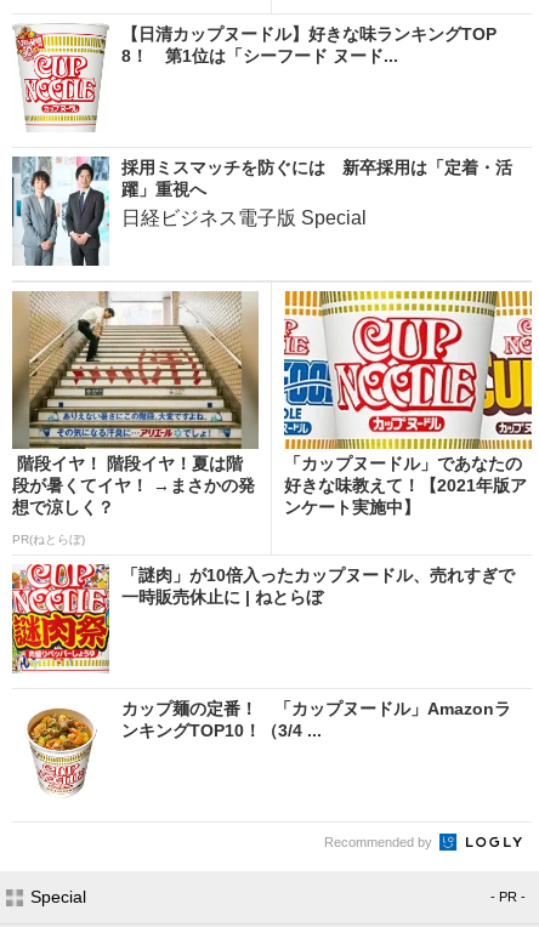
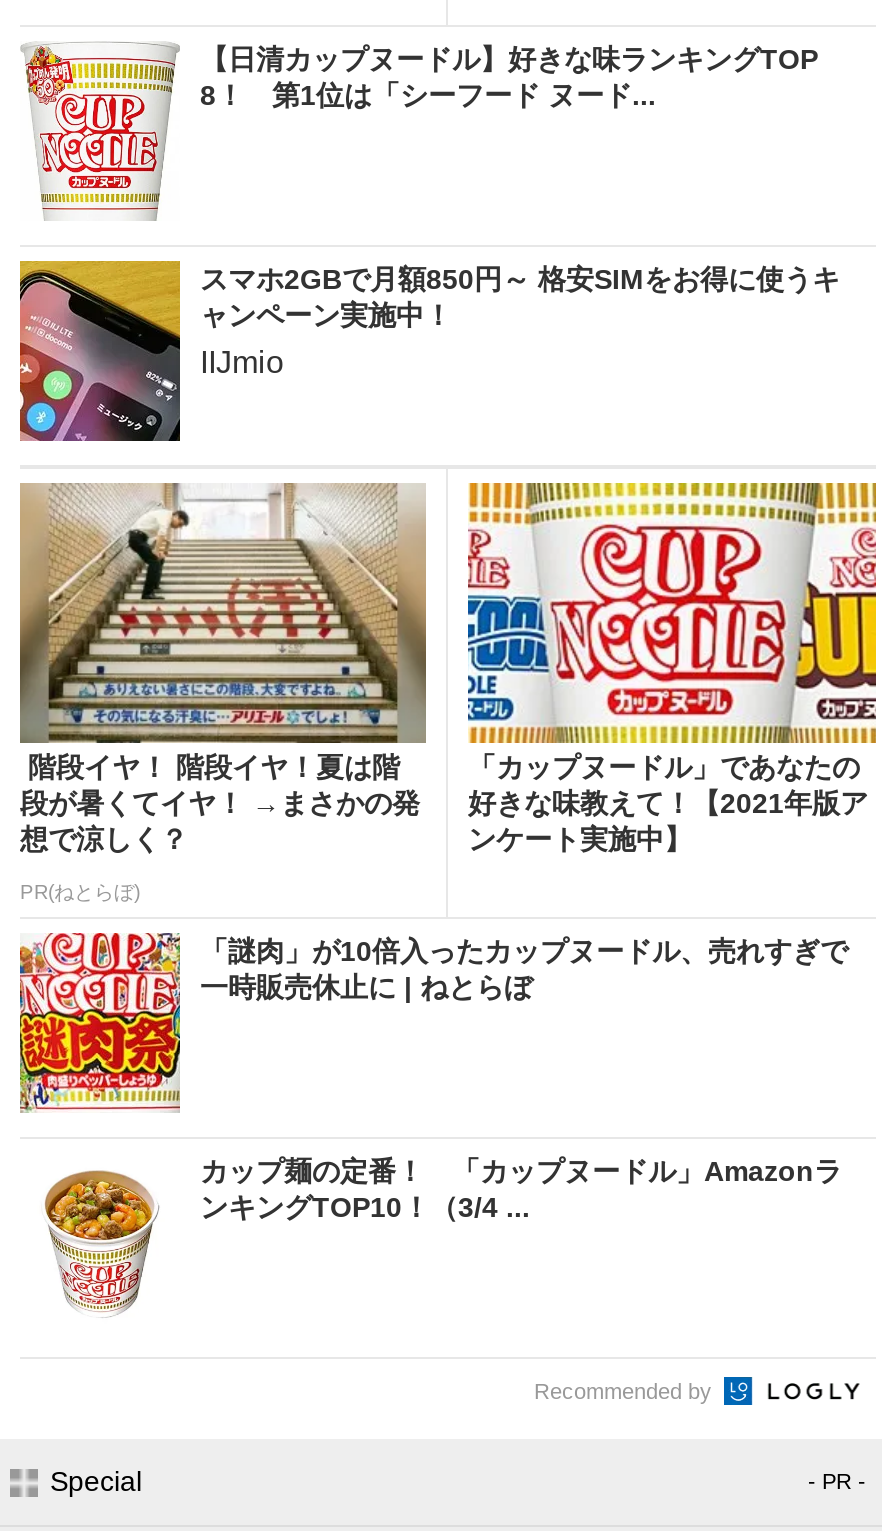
- [image]
- 採用ミスマッチを防ぐには 新卒採用は「定着・活
- 躍」重視へ
- 日経ビジネス電子版 Special
+ [image]
+ スマホ2GBで月額850円～ 格安SIMをお得に使うキ
+ ャンペーン実施中！
+ IIJmio
